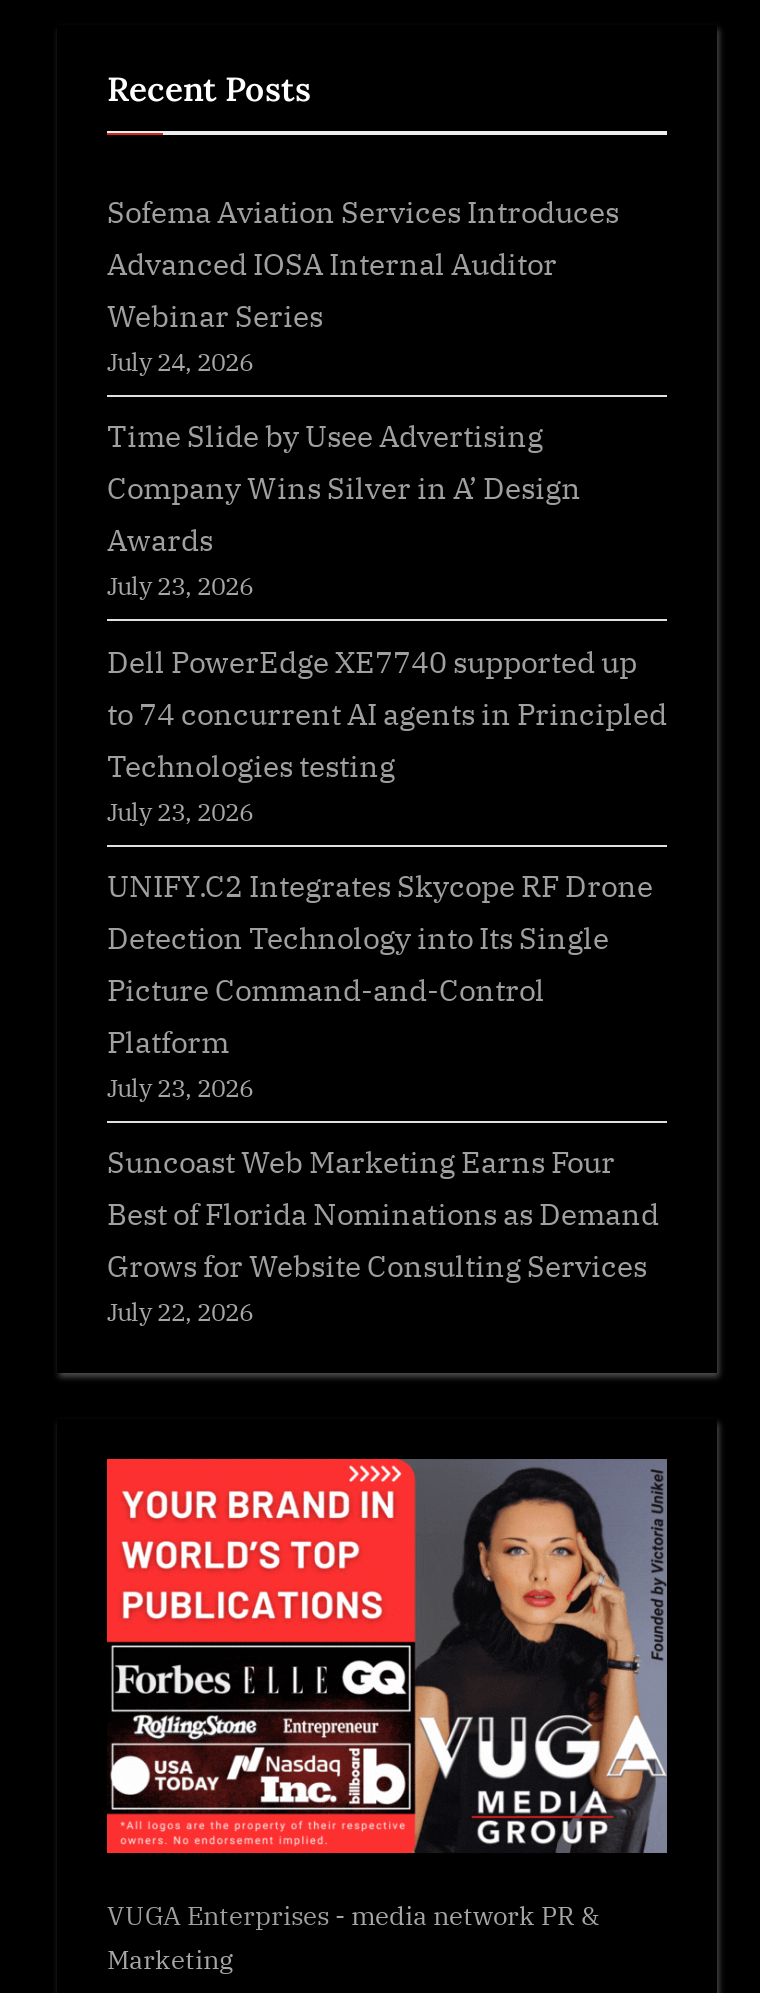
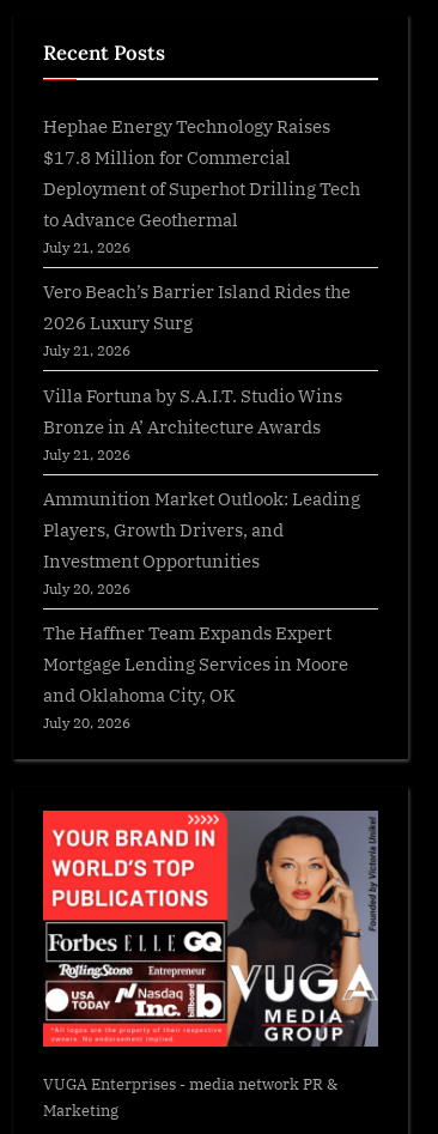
- Sofema Aviation Services Introduces
- Advanced IOSA Internal Auditor
- Webinar Series
- July 24, 2026
+ Hephae Energy Technology Raises
+ $17.8 Million for Commercial
+ Deployment of Superhot Drilling Tech
+ to Advance Geothermal
+ July 21, 2026

- Time Slide by Usee Advertising
- Company Wins Silver in A’ Design
- Awards
- July 23, 2026
+ Vero Beach’s Barrier Island Rides the
+ 2026 Luxury Surg
+ July 21, 2026

- Dell PowerEdge XE7740 supported up
- to 74 concurrent AI agents in Principled
- Technologies testing
- July 23, 2026
+ Villa Fortuna by S.A.I.T. Studio Wins
+ Bronze in A’ Architecture Awards
+ July 21, 2026

- UNIFY.C2 Integrates Skycope RF Drone
- Detection Technology into Its Single
- Picture Command-and-Control
- Platform
- July 23, 2026
+ Ammunition Market Outlook: Leading
+ Players, Growth Drivers, and
+ Investment Opportunities
+ July 20, 2026

- Suncoast Web Marketing Earns Four
- Best of Florida Nominations as Demand
- Grows for Website Consulting Services
- July 22, 2026
+ The Haffner Team Expands Expert
+ Mortgage Lending Services in Moore
+ and Oklahoma City, OK
+ July 20, 2026
